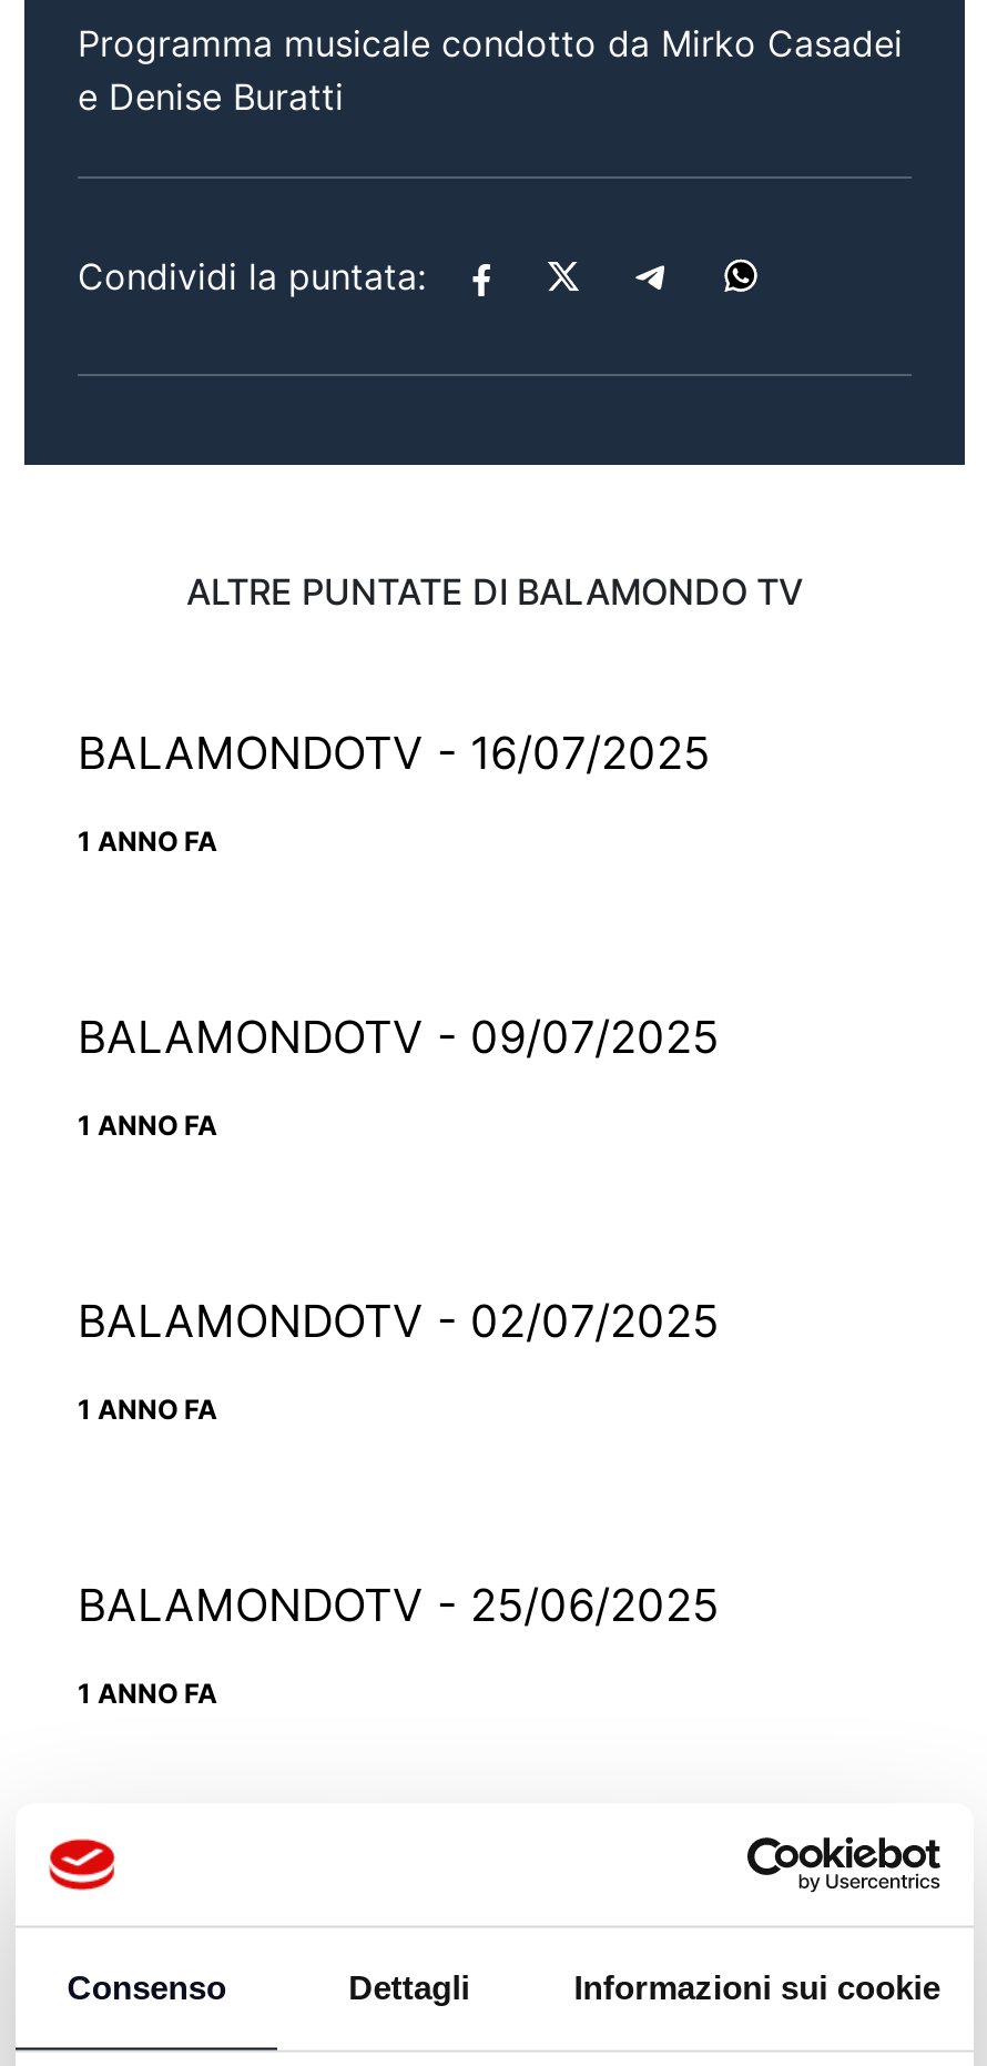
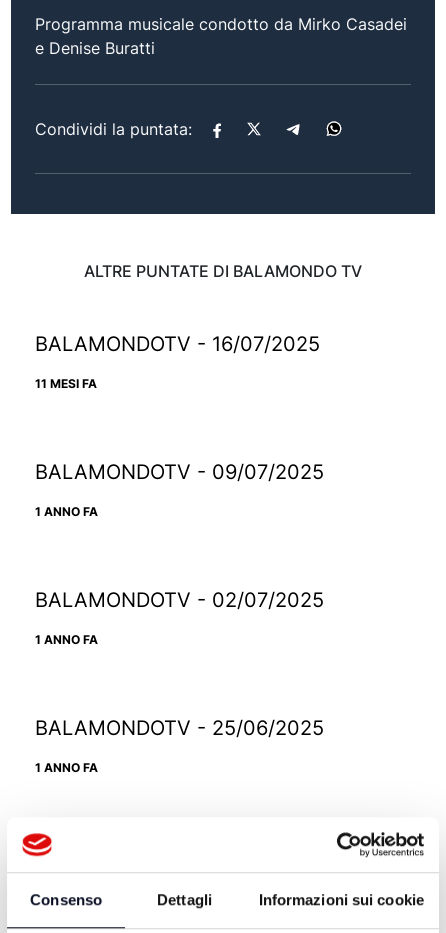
- 1 ANNO FA
+ 11 MESI FA
